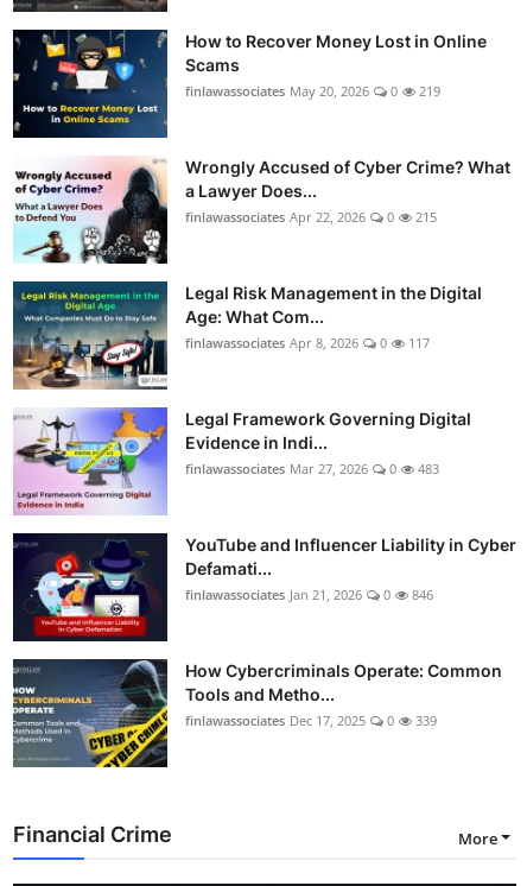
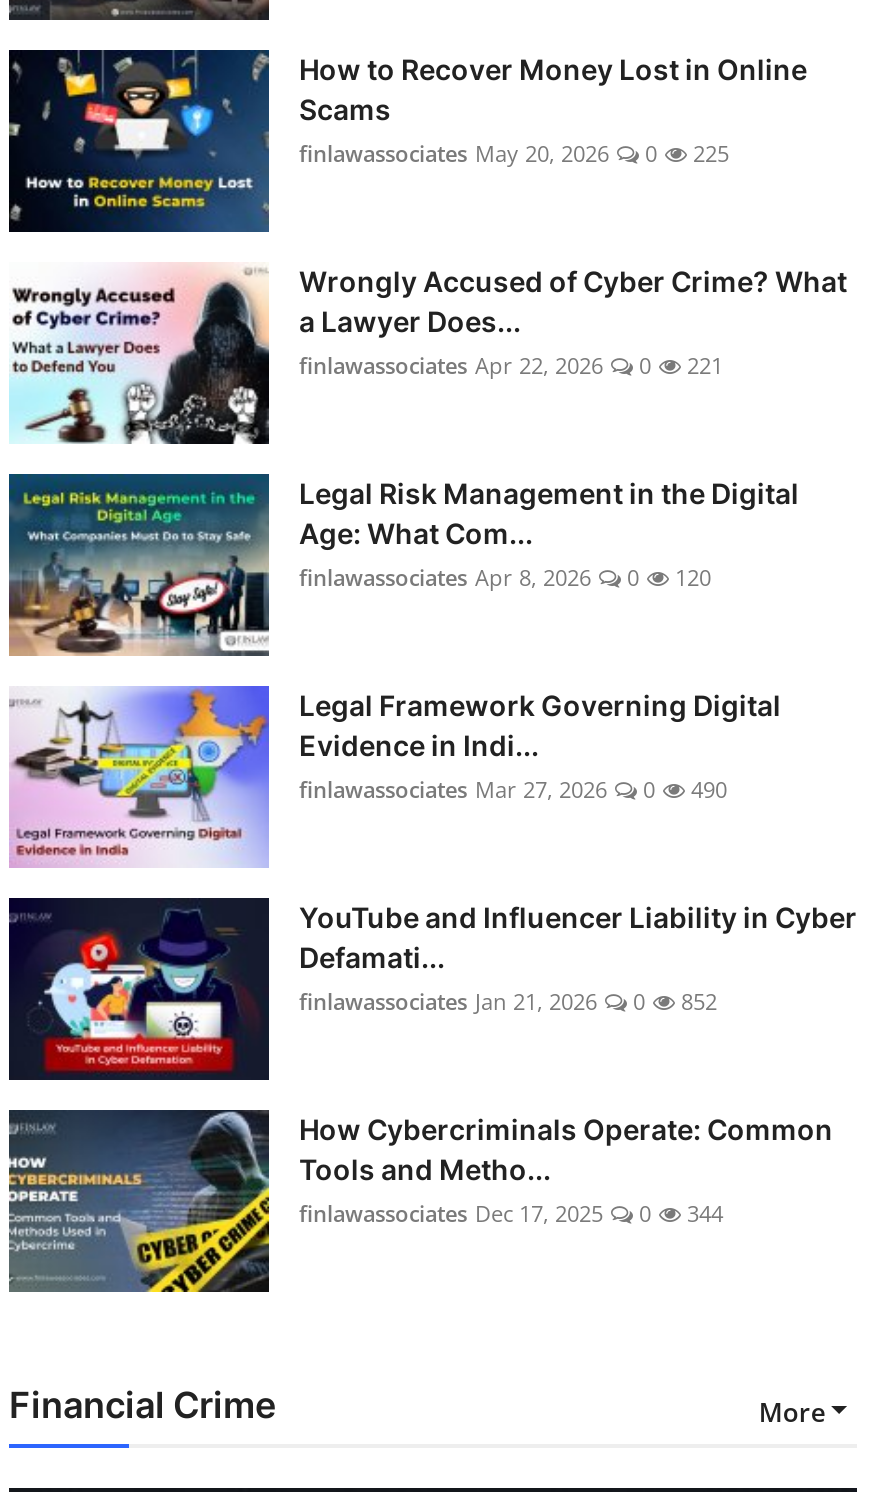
- finlawassociates May 20, 2026 0 219
+ finlawassociates May 20, 2026 0 225

- finlawassociates Apr 22, 2026 0 215
+ finlawassociates Apr 22, 2026 0 221

- finlawassociates Apr 8, 2026 0 117
+ finlawassociates Apr 8, 2026 0 120

- finlawassociates Mar 27, 2026 0 483
+ finlawassociates Mar 27, 2026 0 490

- finlawassociates Jan 21, 2026 0 846
+ finlawassociates Jan 21, 2026 0 852

- finlawassociates Dec 17, 2025 0 339
+ finlawassociates Dec 17, 2025 0 344
